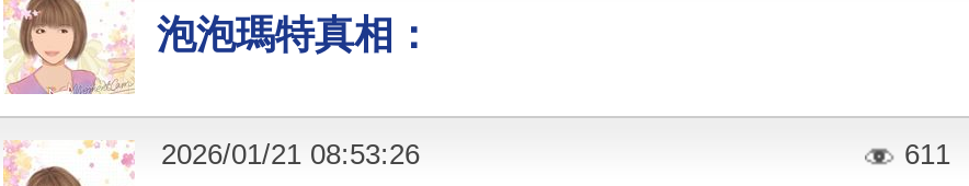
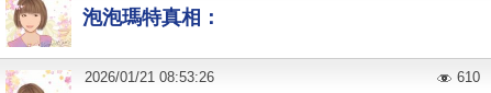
- 611
+ 610
